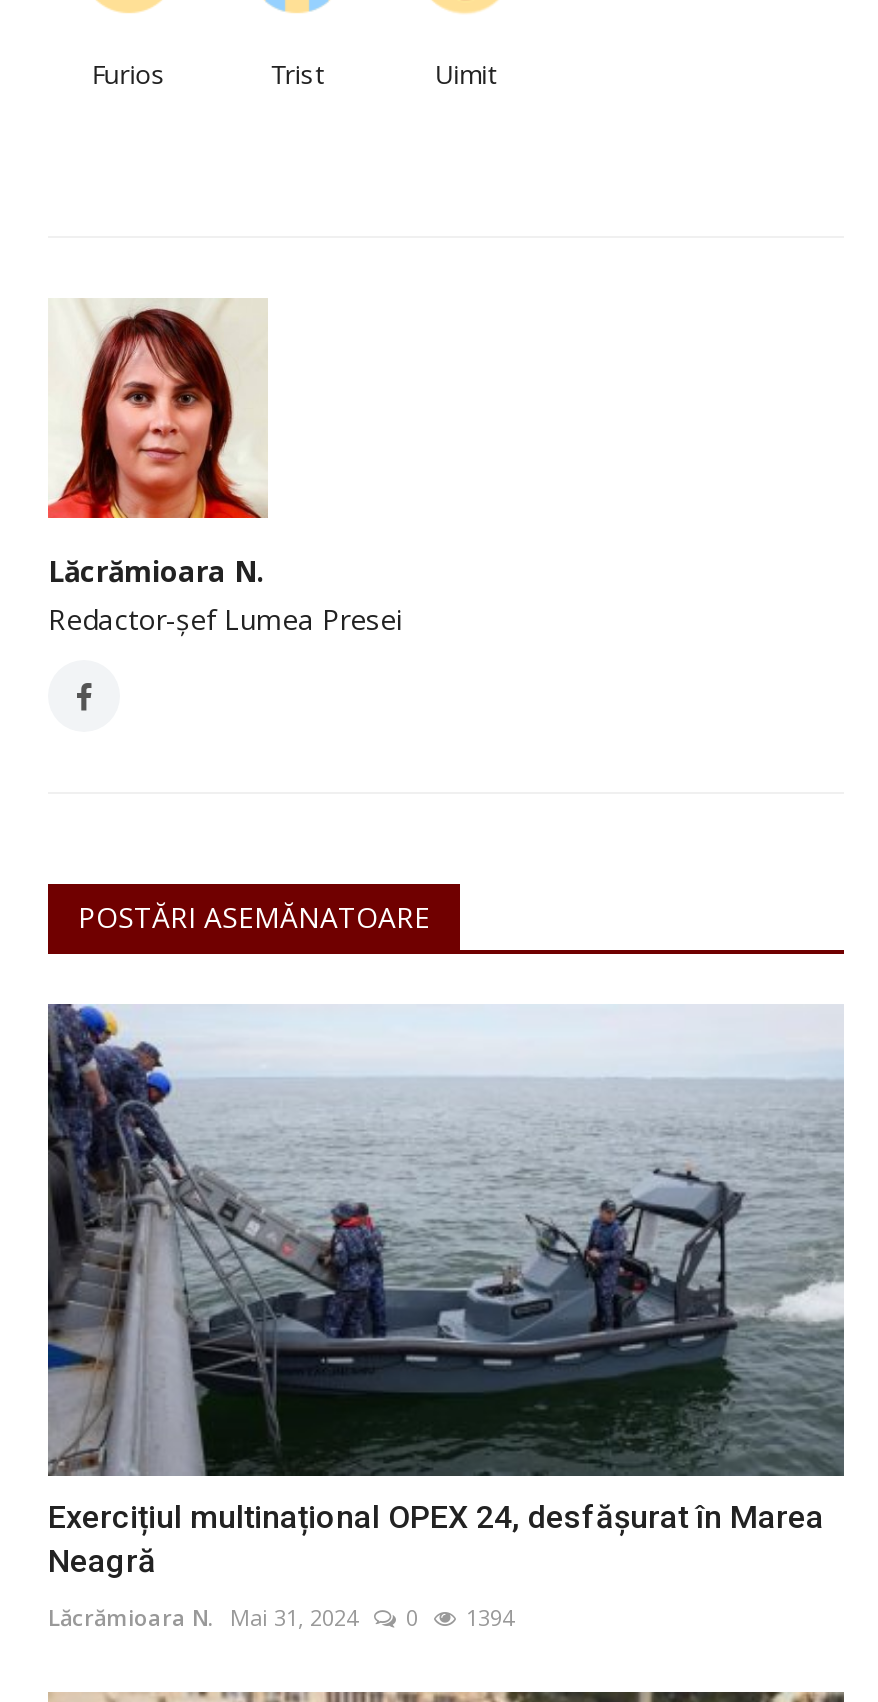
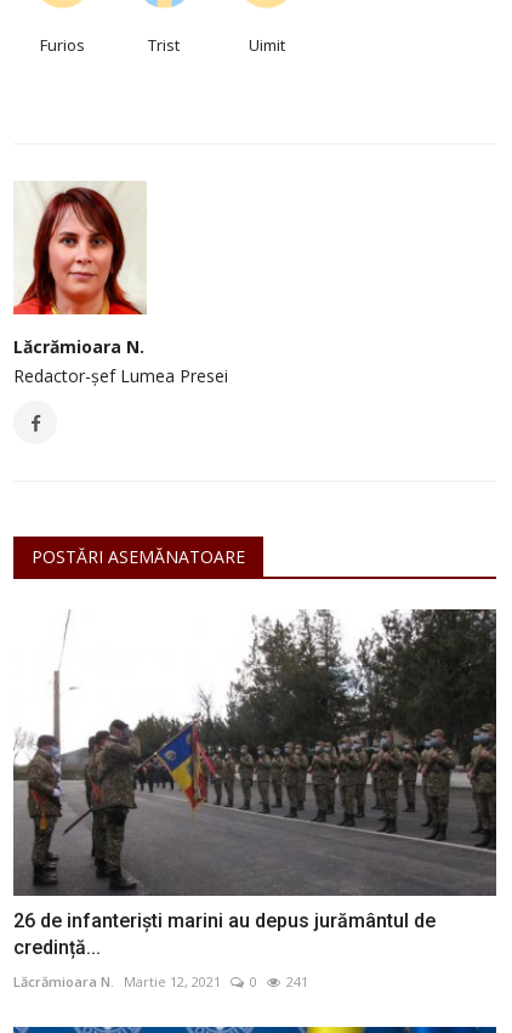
- [image]
- Exercițiul multinațional OPEX 24, desfășurat în Marea
- Neagră
+ [image]
+ 26 de infanteriști marini au depus jurământul de
+ credință...

- Lăcrămioara N. Mai 31, 2024
+ Lăcrămioara N. Martie 12, 2021

- 1394
+ 241
